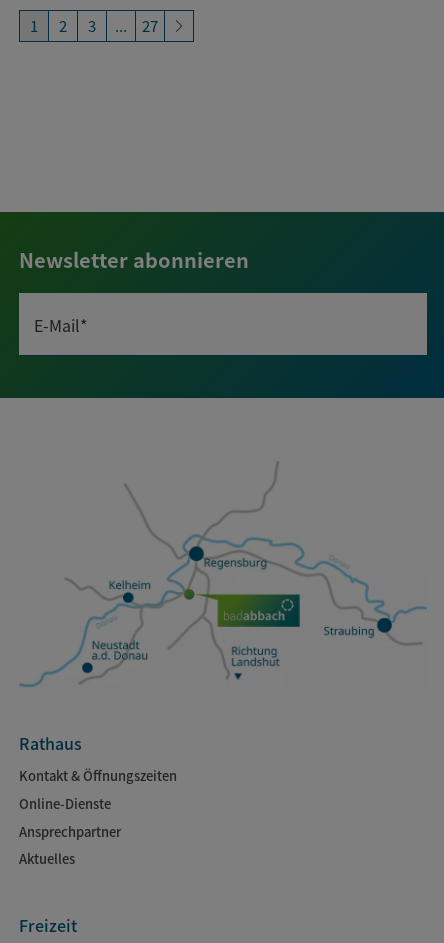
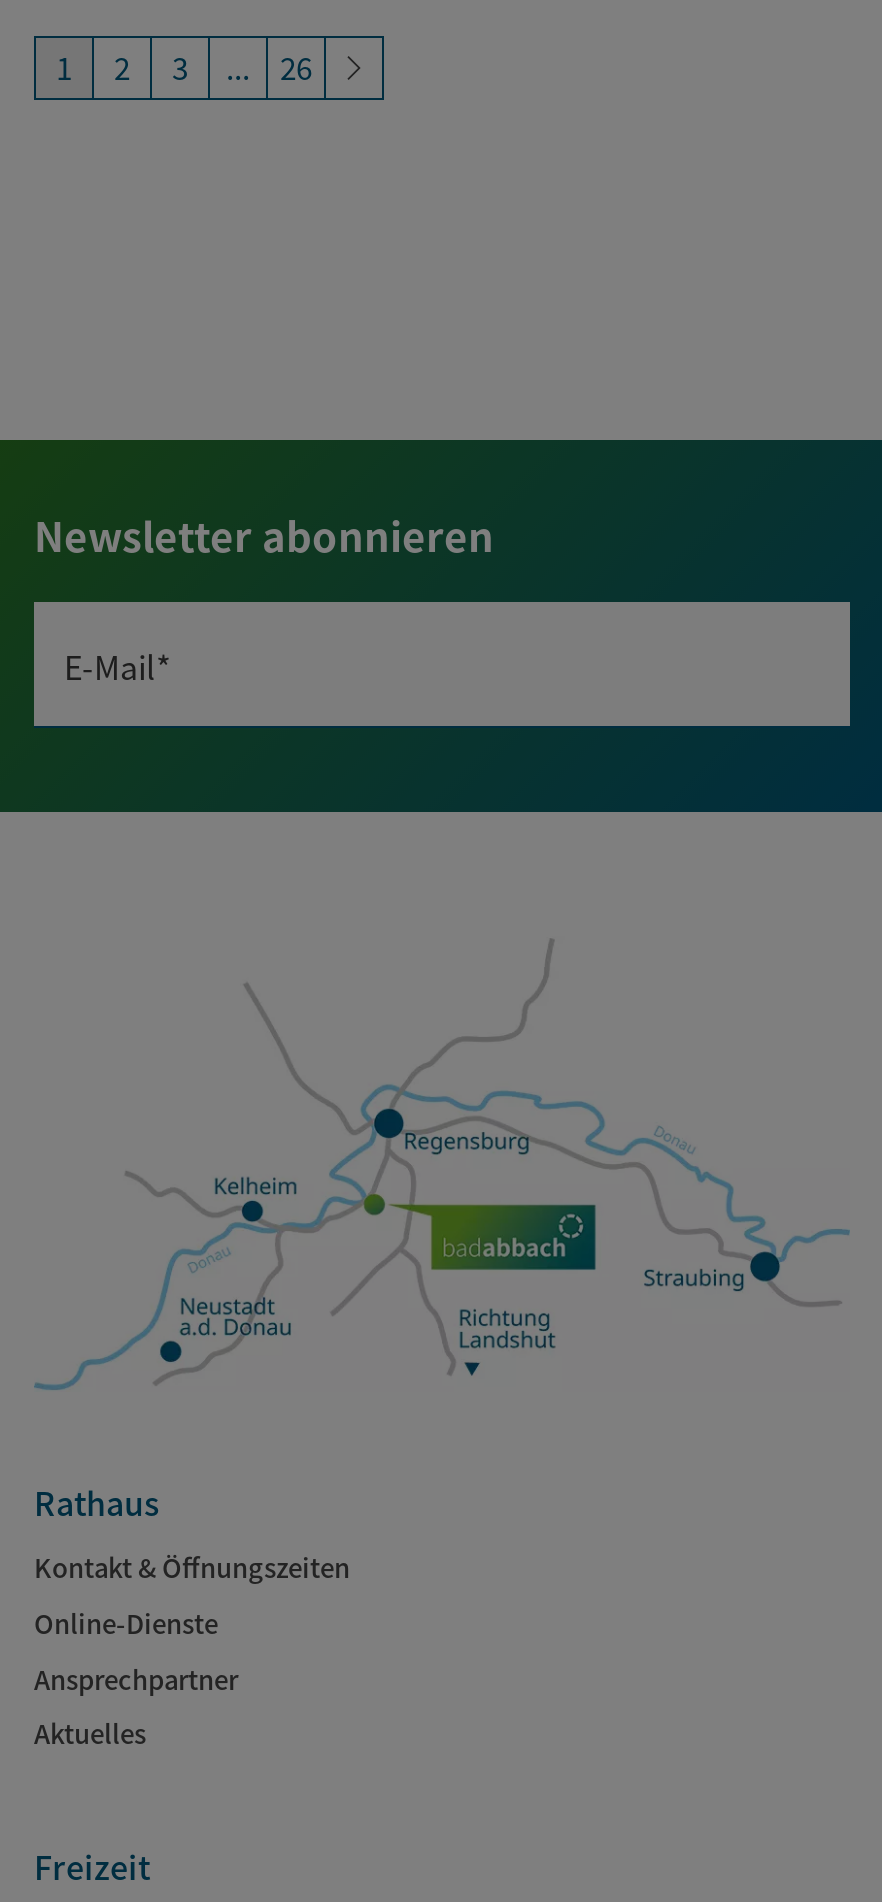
- 27
+ 26
